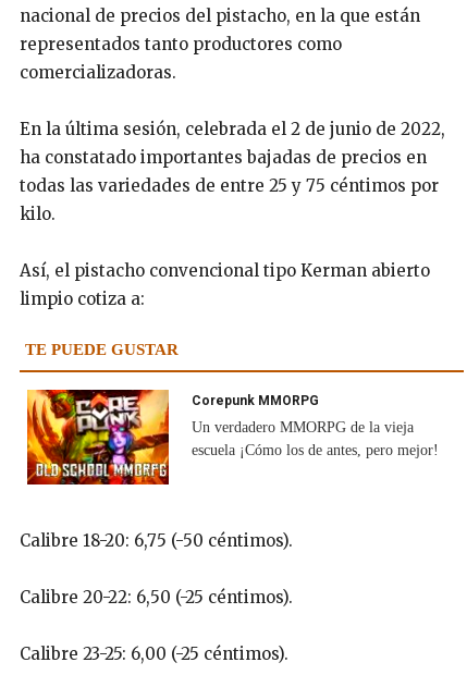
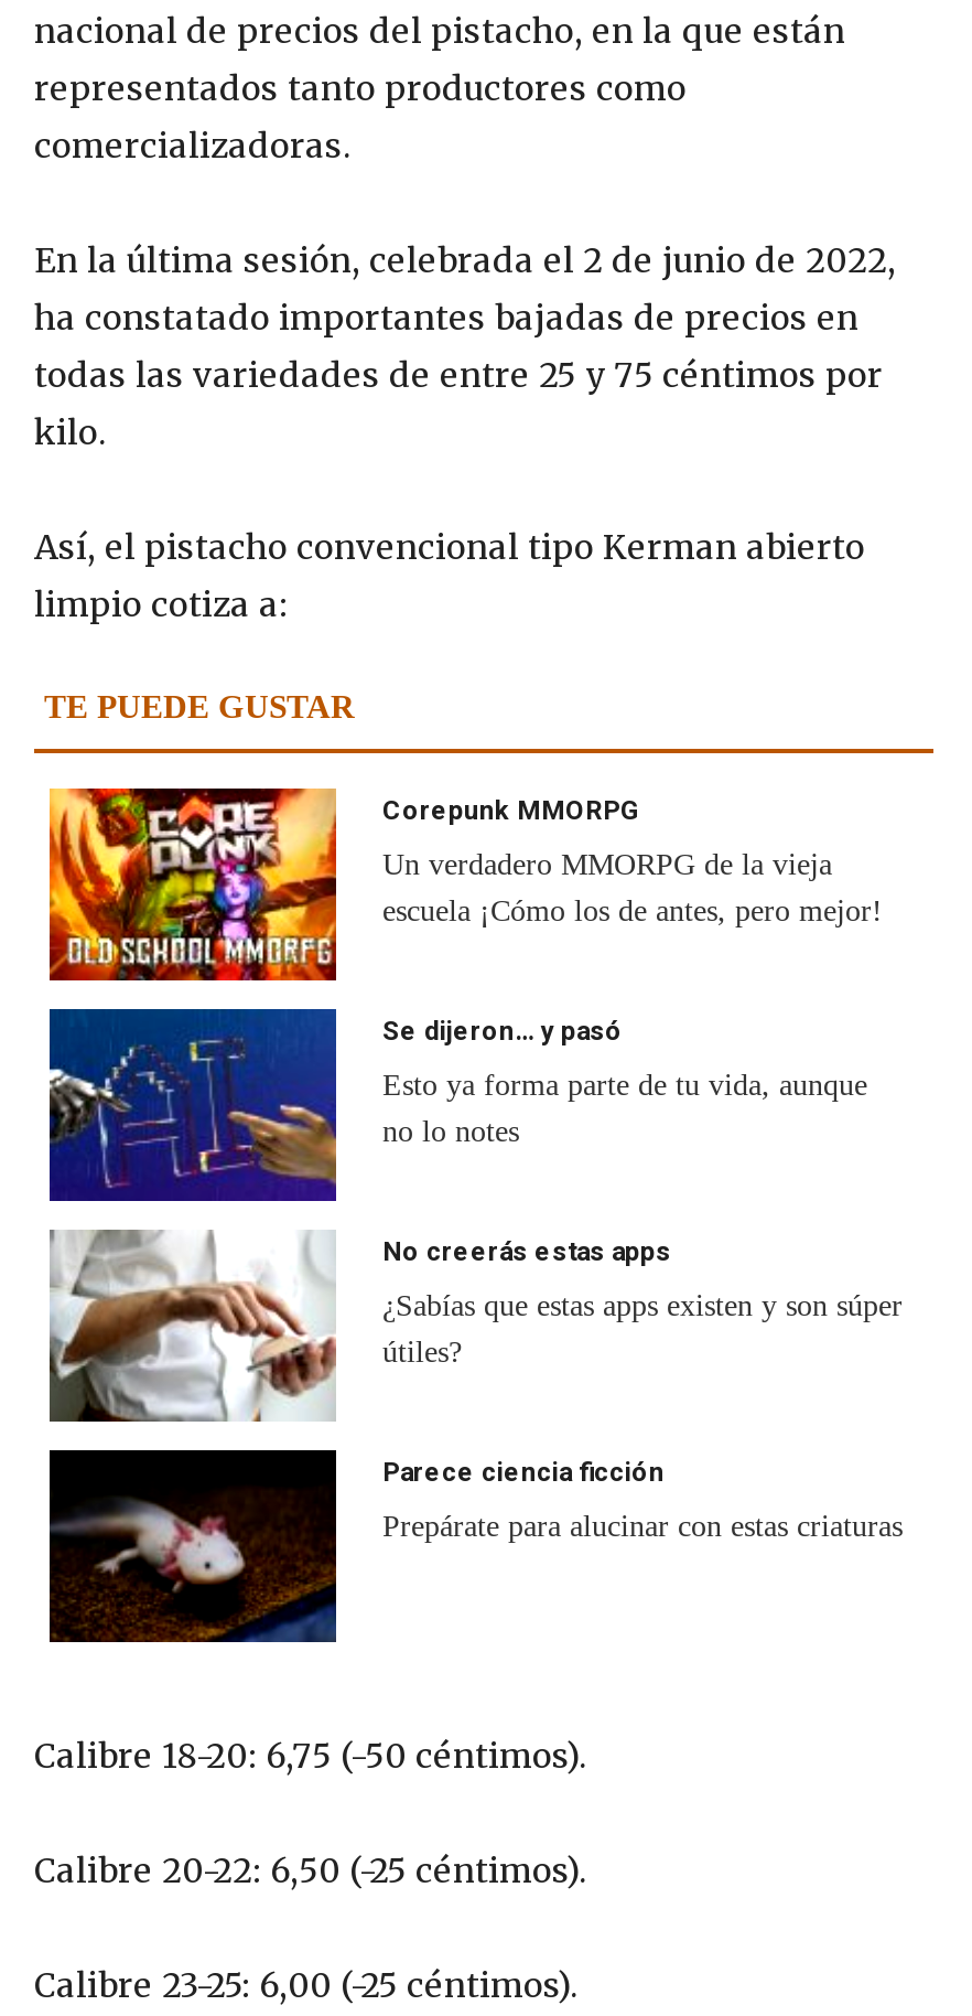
+ [image]
+ Se dijeron… y pasó
+ Esto ya forma parte de tu vida, aunque
+ no lo notes

+ [image]
+ No creerás estas apps
+ ¿Sabías que estas apps existen y son súper
+ útiles?

+ [image]
+ Parece ciencia ficción
+ Prepárate para alucinar con estas criaturas
